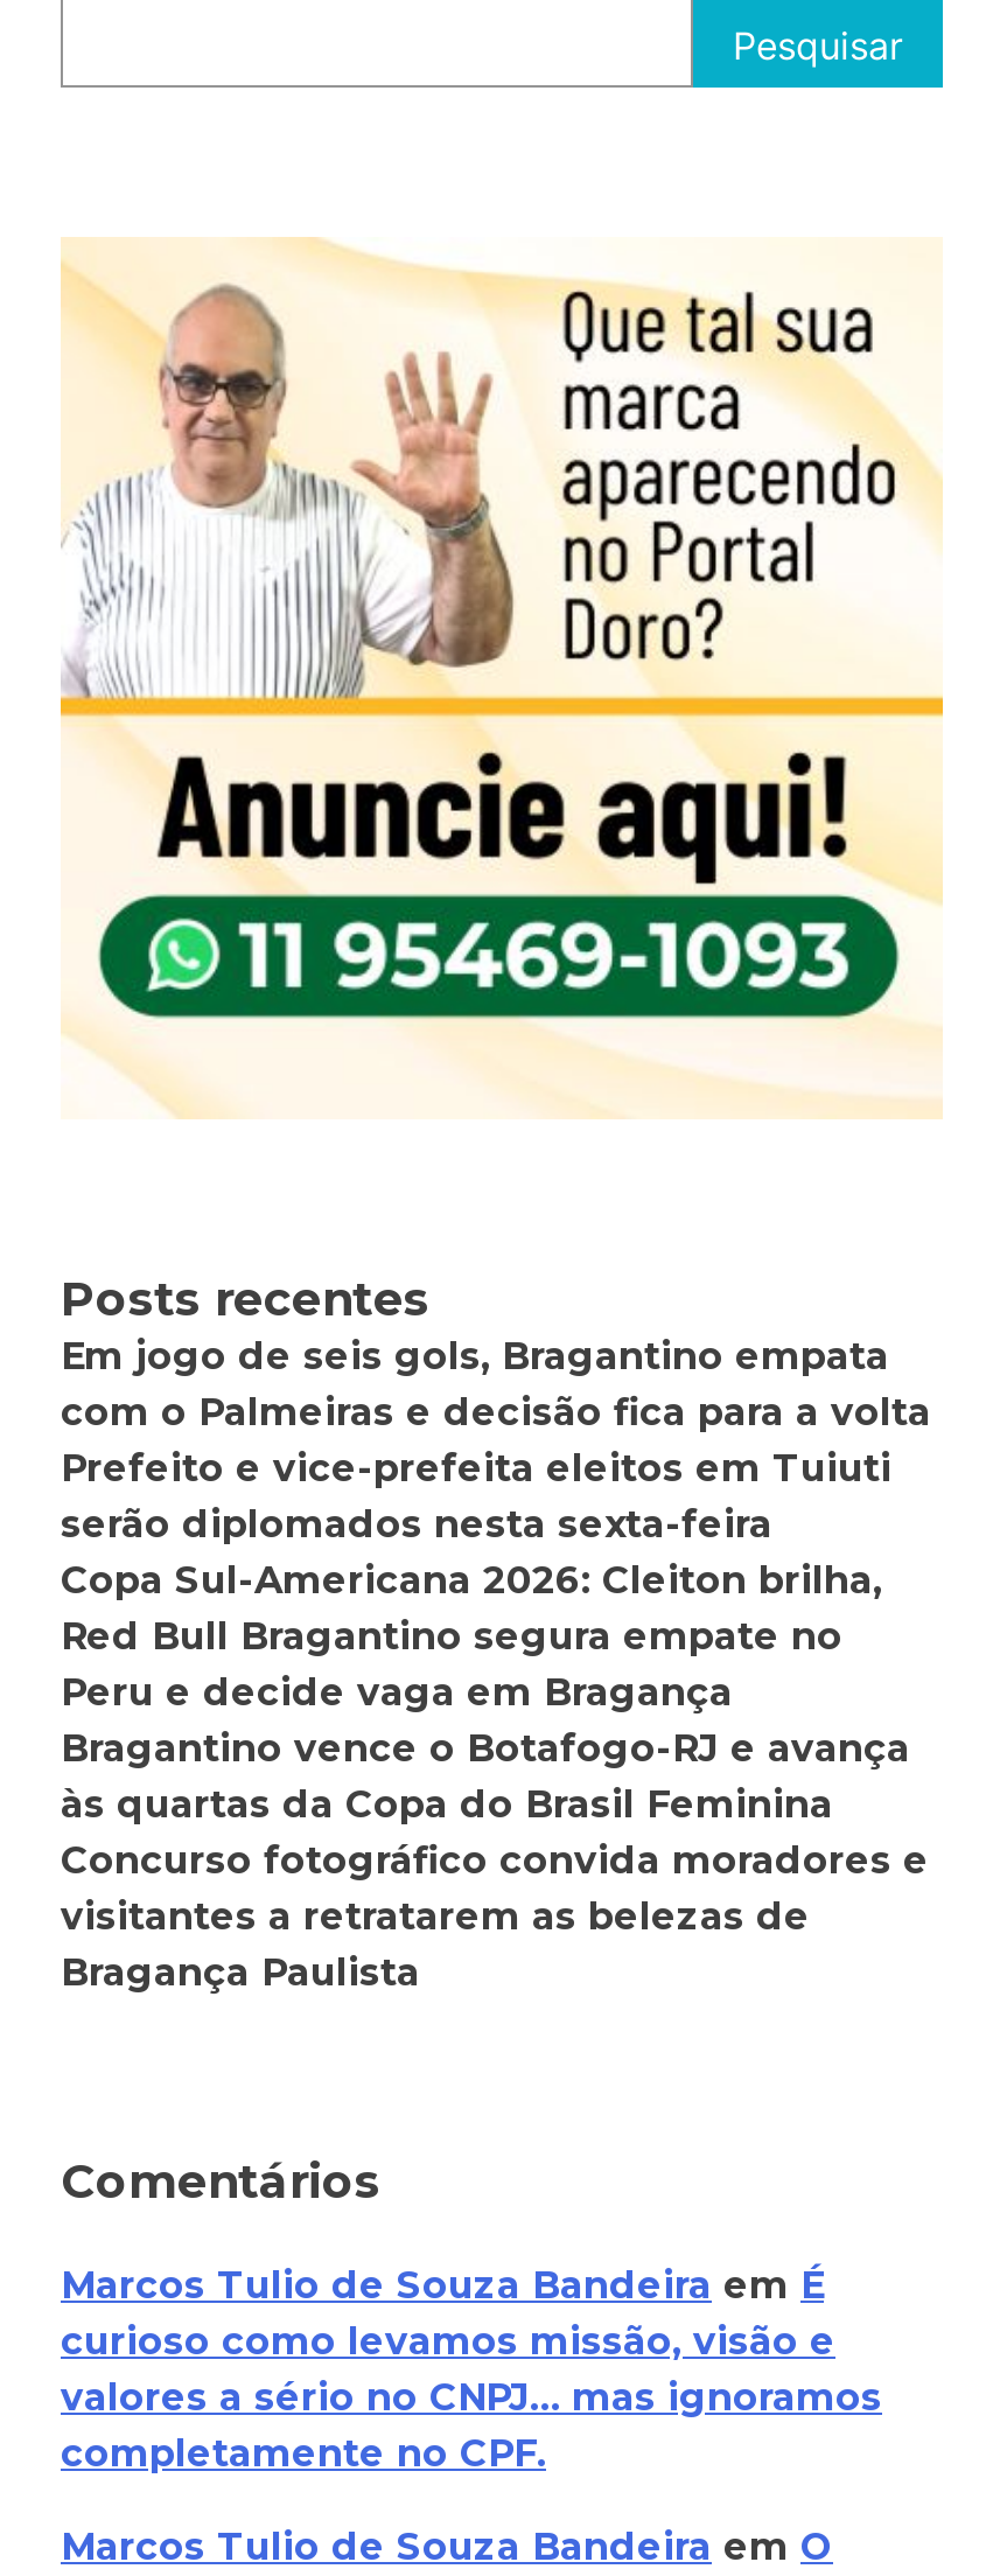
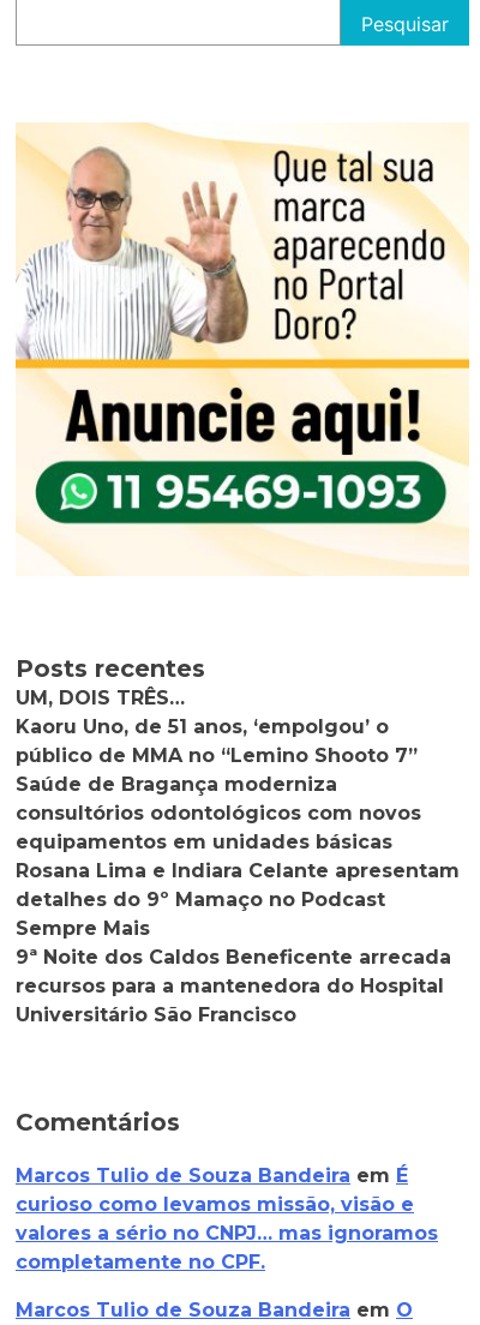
- Em jogo de seis gols, Bragantino empata
- com o Palmeiras e decisão fica para a volta
- Prefeito e vice-prefeita eleitos em Tuiuti
- serão diplomados nesta sexta-feira
- Copa Sul-Americana 2026: Cleiton brilha,
- Red Bull Bragantino segura empate no
- Peru e decide vaga em Bragança
- Bragantino vence o Botafogo-RJ e avança
- às quartas da Copa do Brasil Feminina
- Concurso fotográfico convida moradores e
- visitantes a retratarem as belezas de
- Bragança Paulista
+ UM, DOIS TRÊS…
+ Kaoru Uno, de 51 anos, ‘empolgou’ o
+ público de MMA no “Lemino Shooto 7”
+ Saúde de Bragança moderniza
+ consultórios odontológicos com novos
+ equipamentos em unidades básicas
+ Rosana Lima e Indiara Celante apresentam
+ detalhes do 9º Mamaço no Podcast
+ Sempre Mais
+ 9ª Noite dos Caldos Beneficente arrecada
+ recursos para a mantenedora do Hospital
+ Universitário São Francisco
